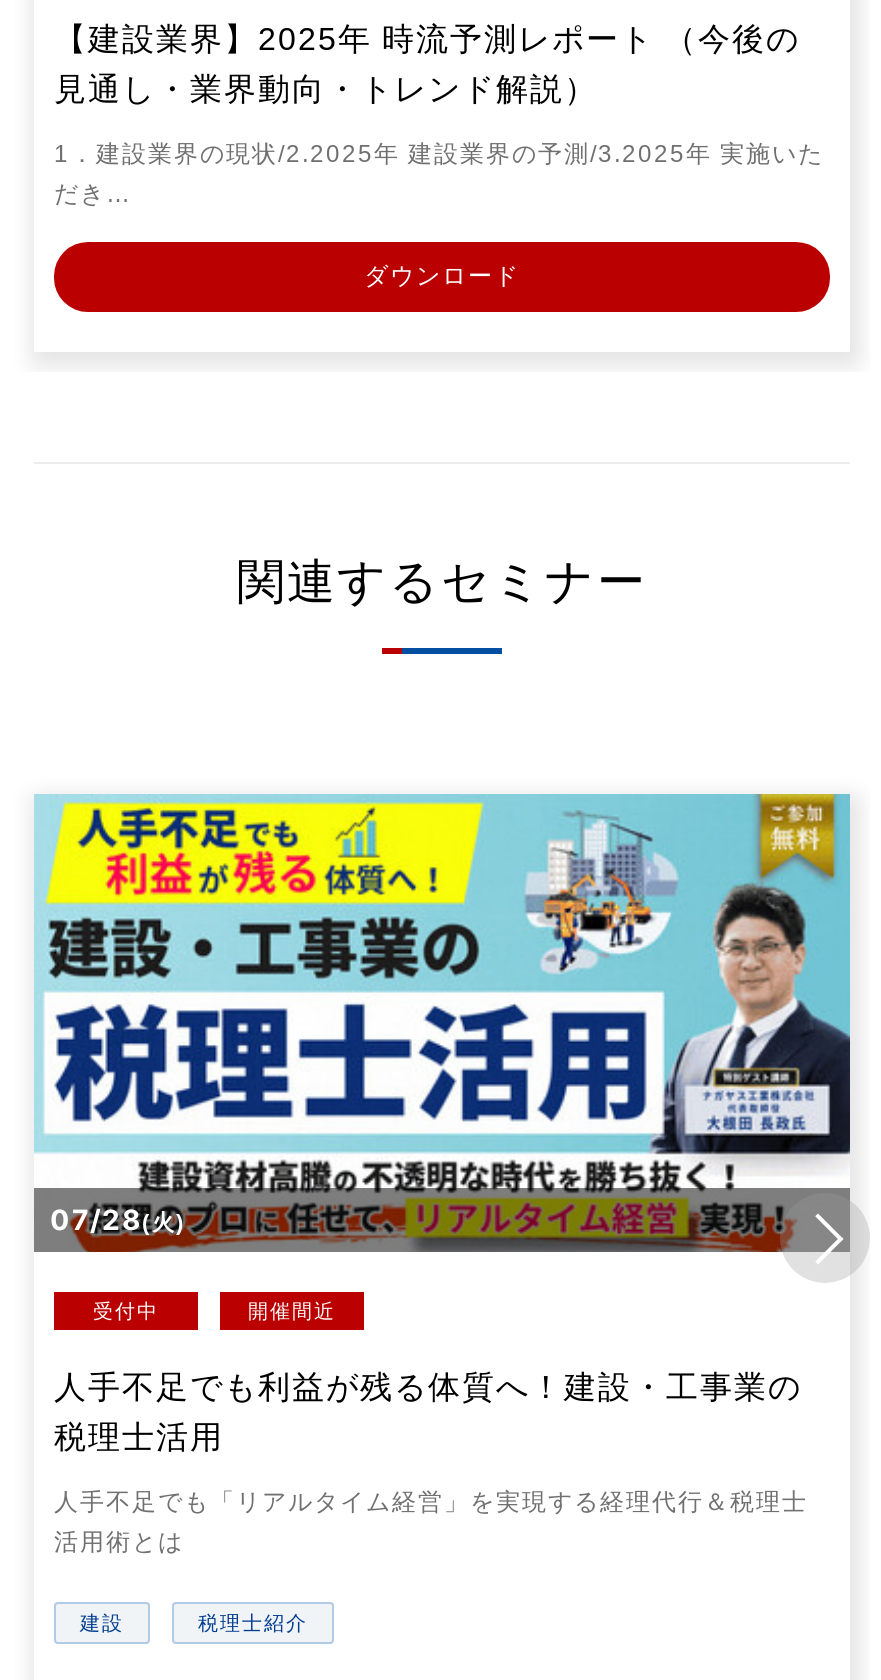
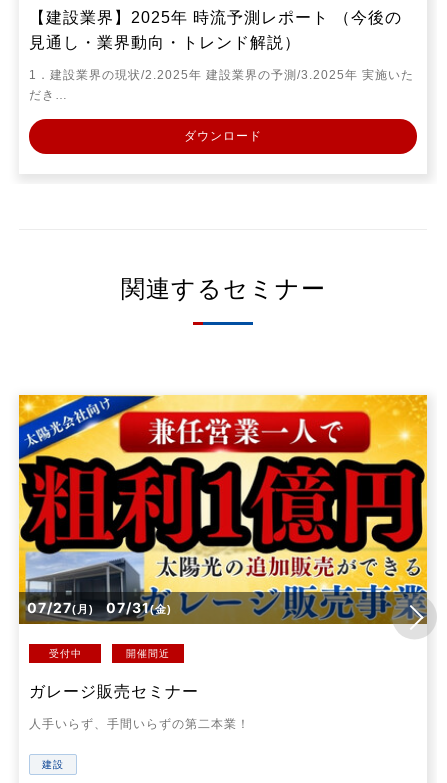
- [image]
- 07/28(火)
+ [image]
+ 07/27 (月) 07/31(金)

- 人手不足でも利益が残る体質へ！建設・工事業の
- 税理士活用
- 人手不足でも「リアルタイム経営」を実現する経理代行＆税理士
- 活用術とは
+ ガレージ販売セミナー
+ 人手いらず、手間いらずの第二本業！

- 税理士紹介
